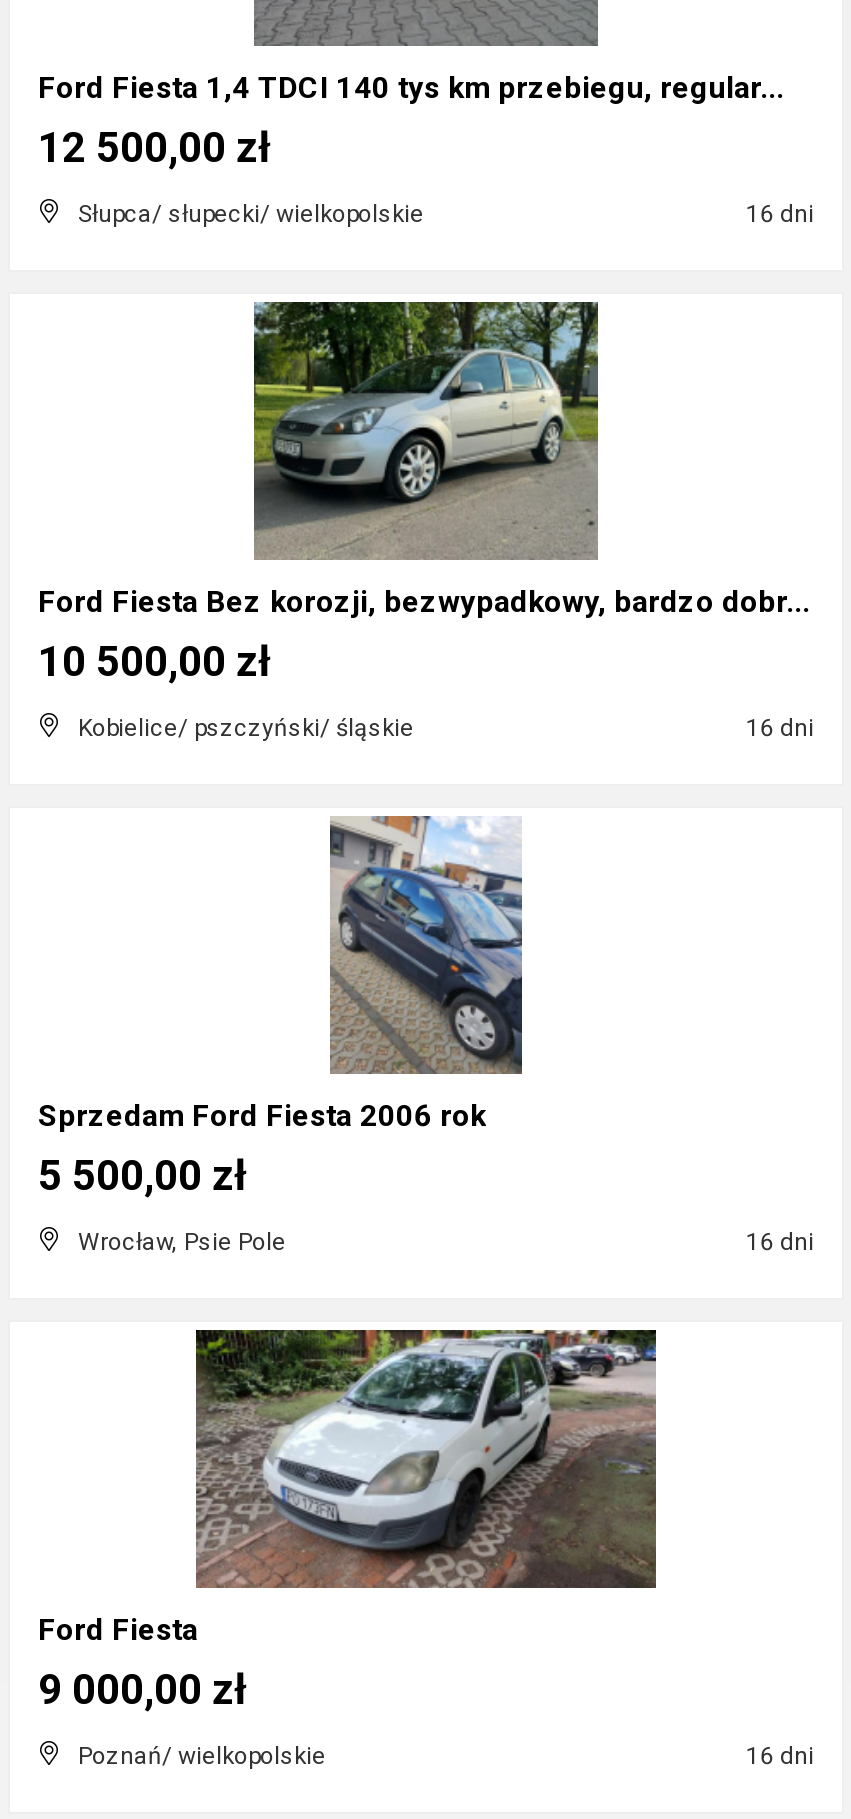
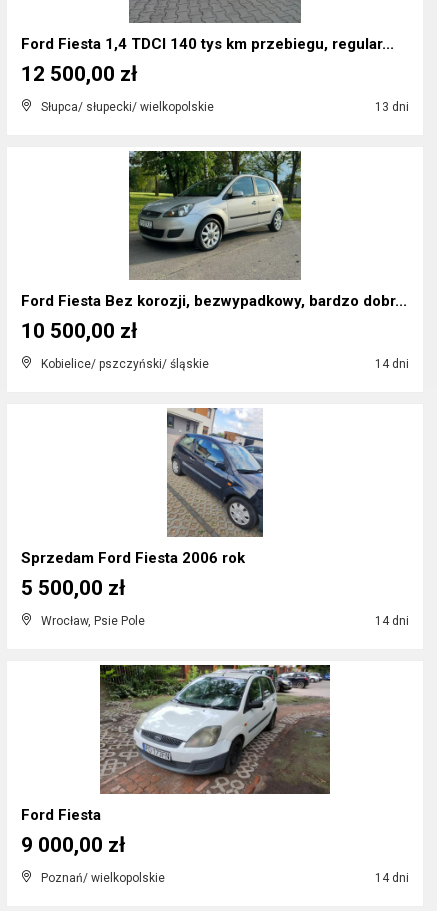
- 16 dni
+ 13 dni

- 16 dni
+ 14 dni

- 16 dni
+ 14 dni

- 16 dni
+ 14 dni
